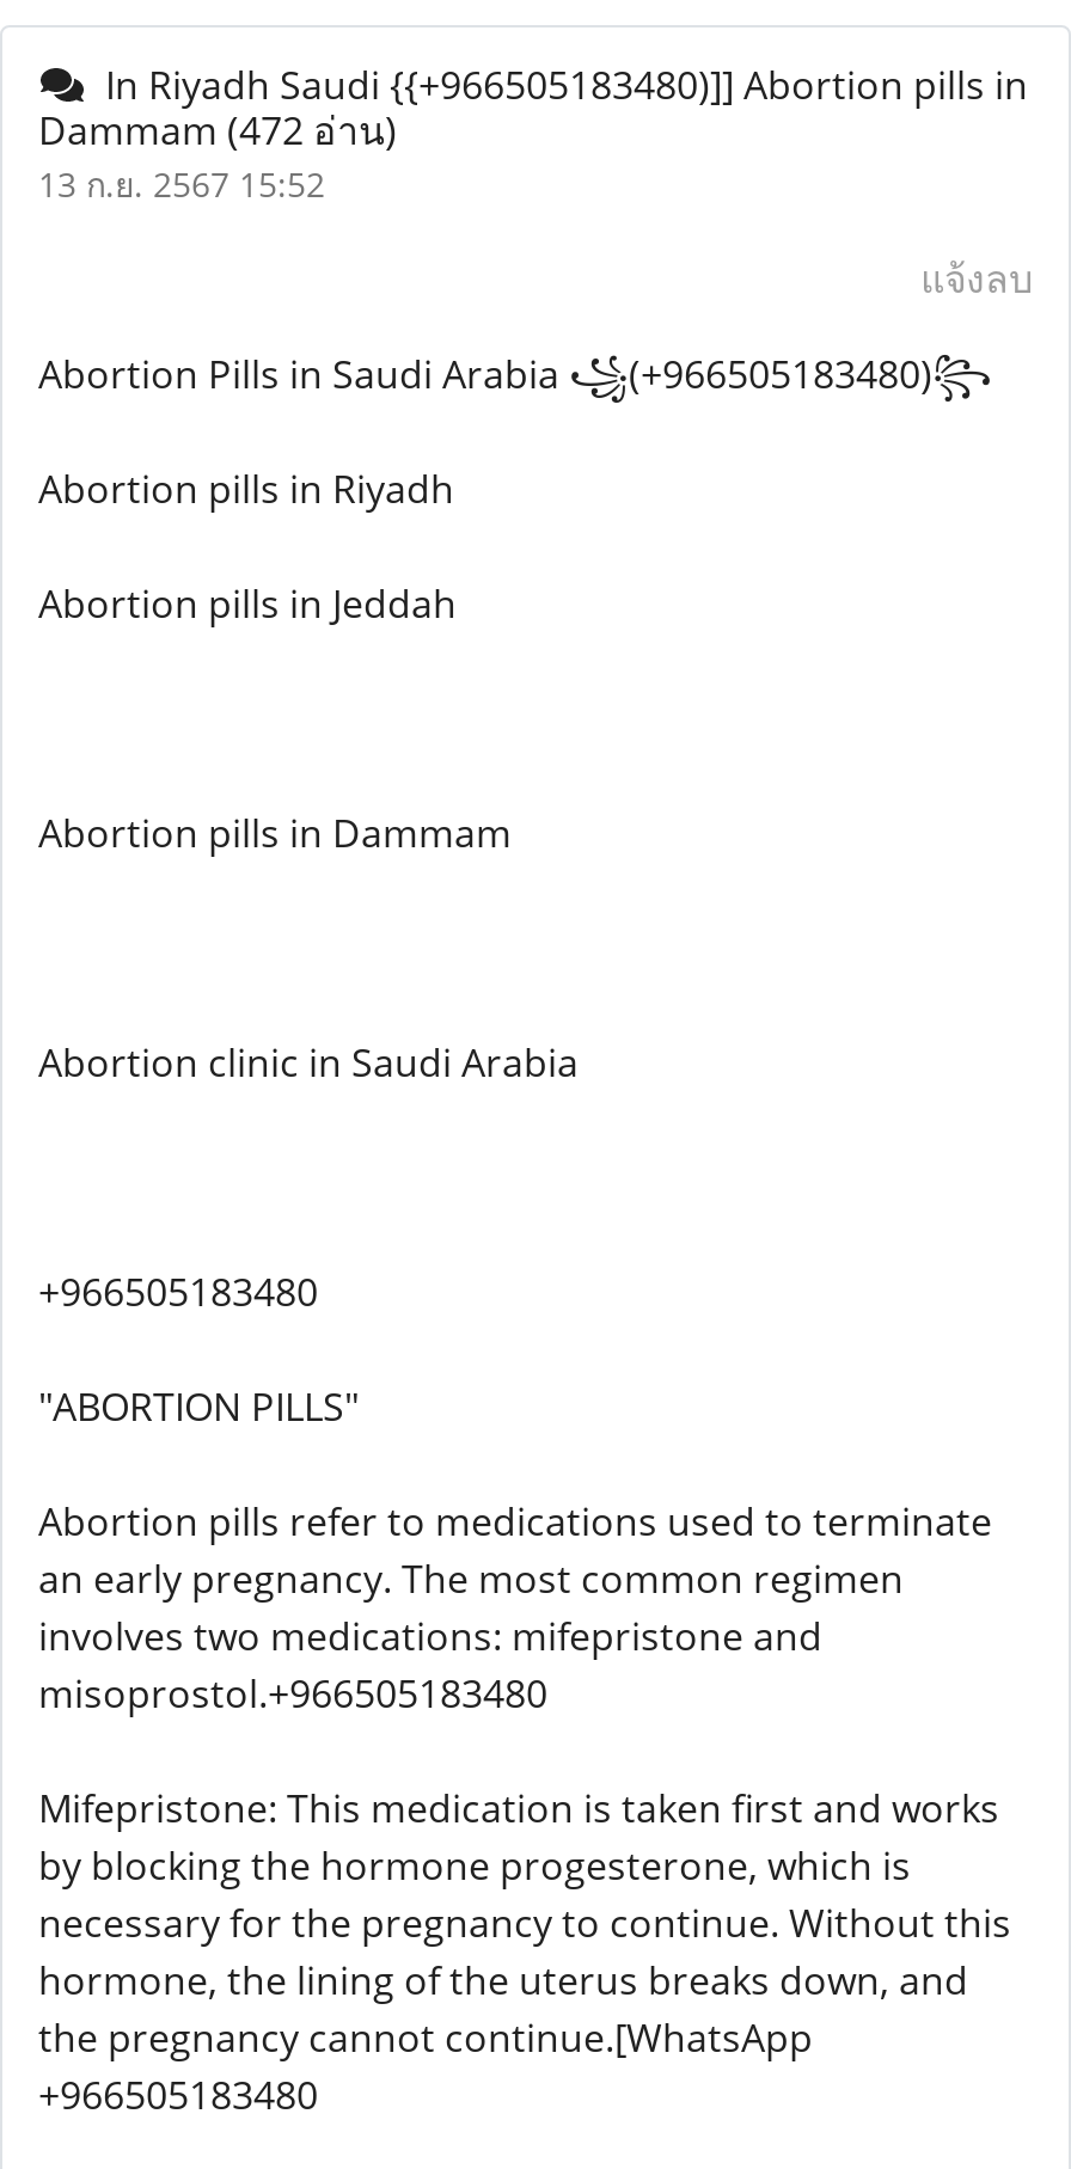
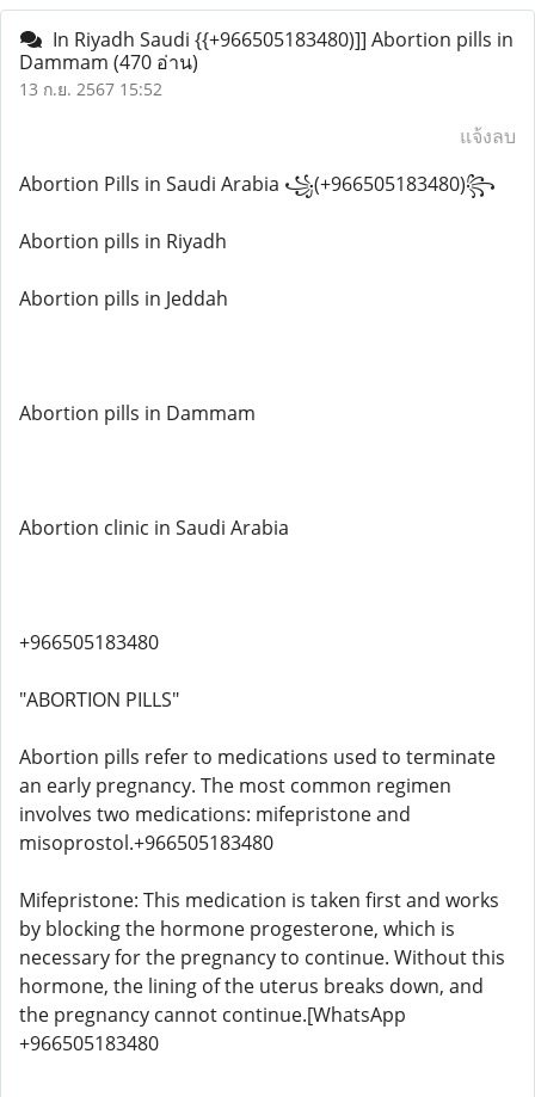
- Dammam (472 อ่าน)
+ Dammam (470 อ่าน)
